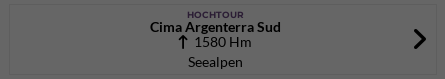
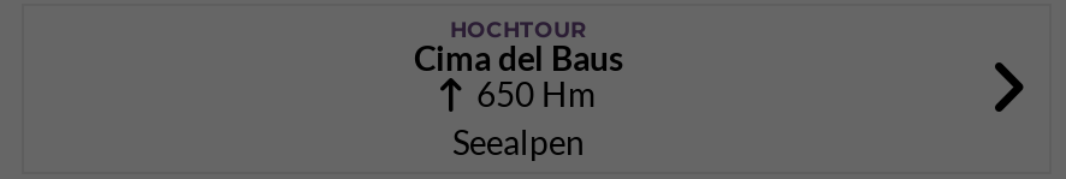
- Cima Argenterra Sud
+ Cima del Baus

- 1580 Hm
+ 650 Hm
